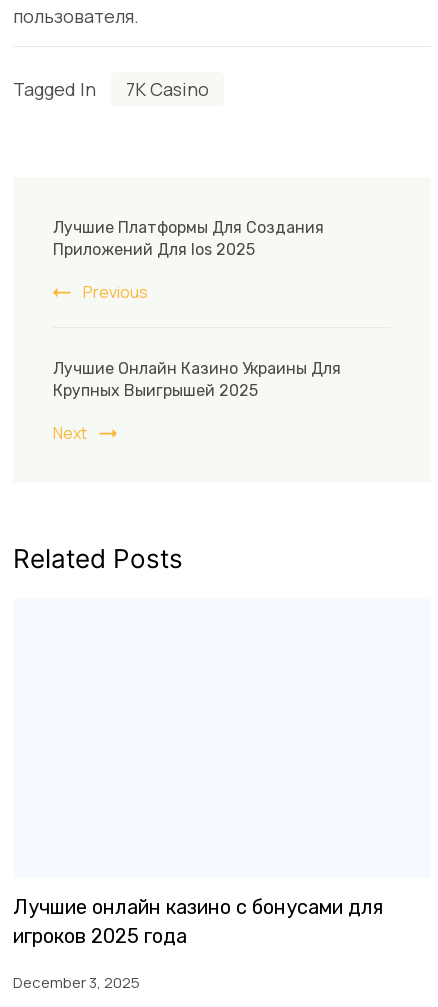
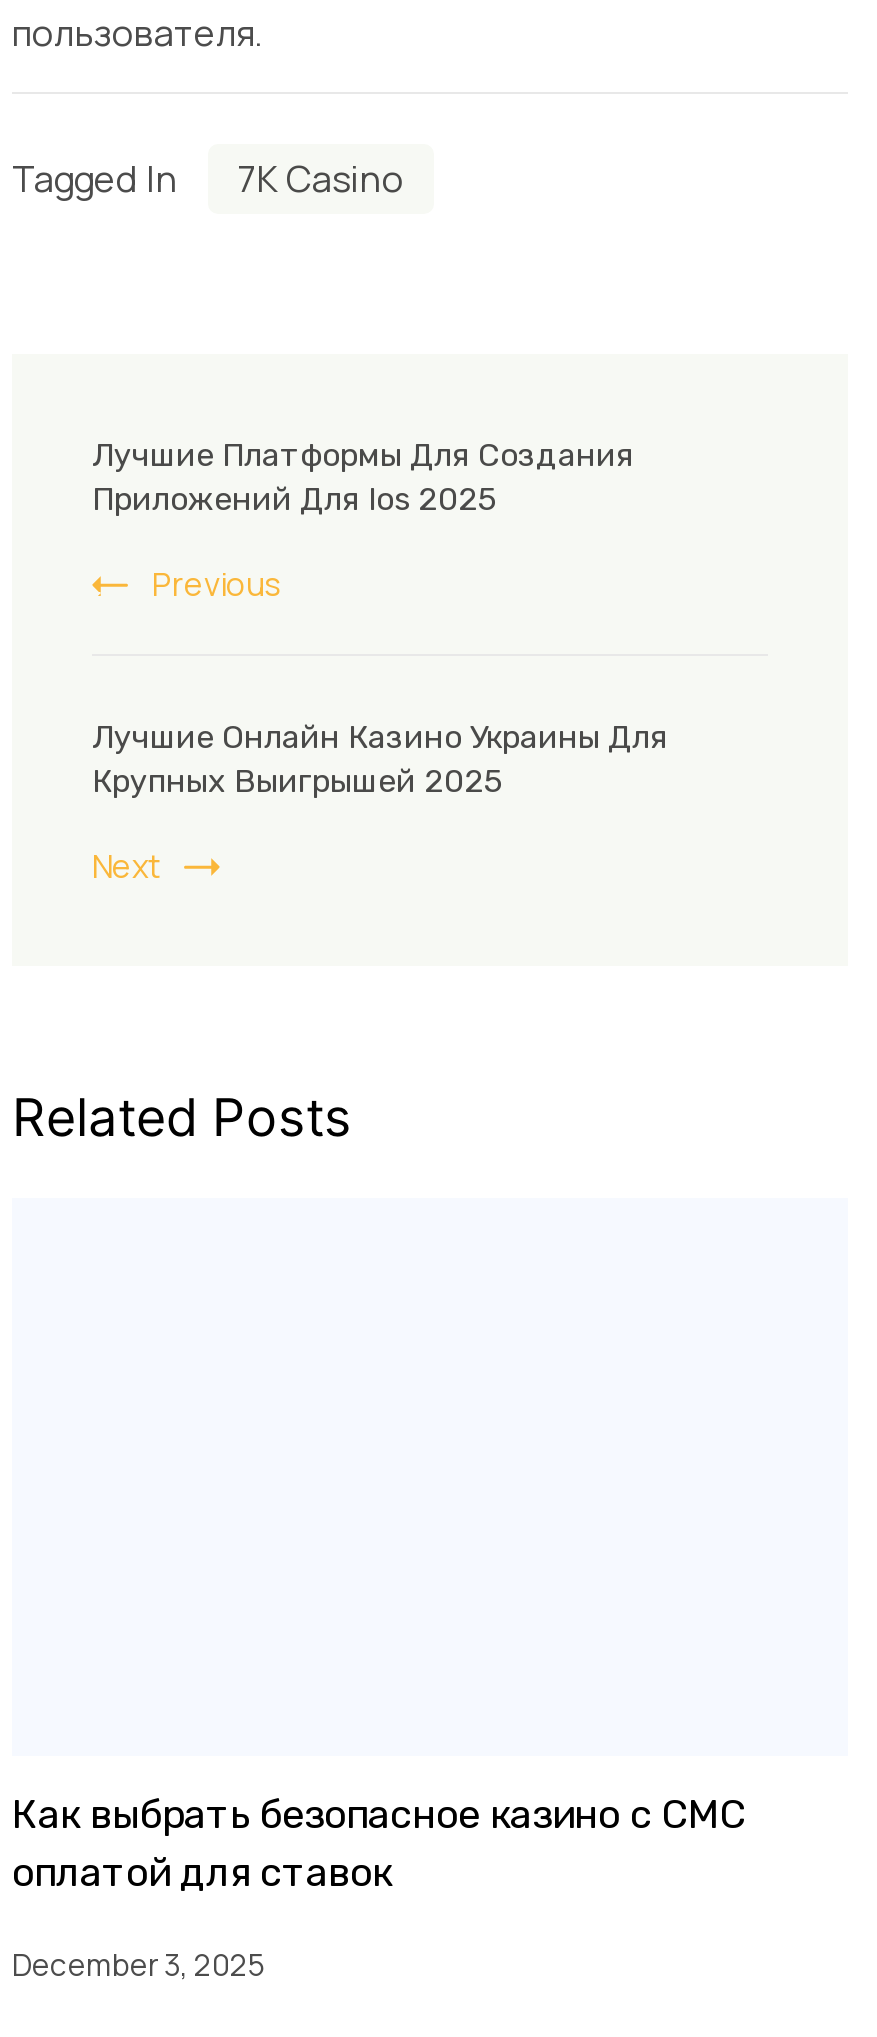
- Лучшие онлайн казино с бонусами для
- игроков 2025 года
+ Как выбрать безопасное казино с СМС
+ оплатой для ставок
